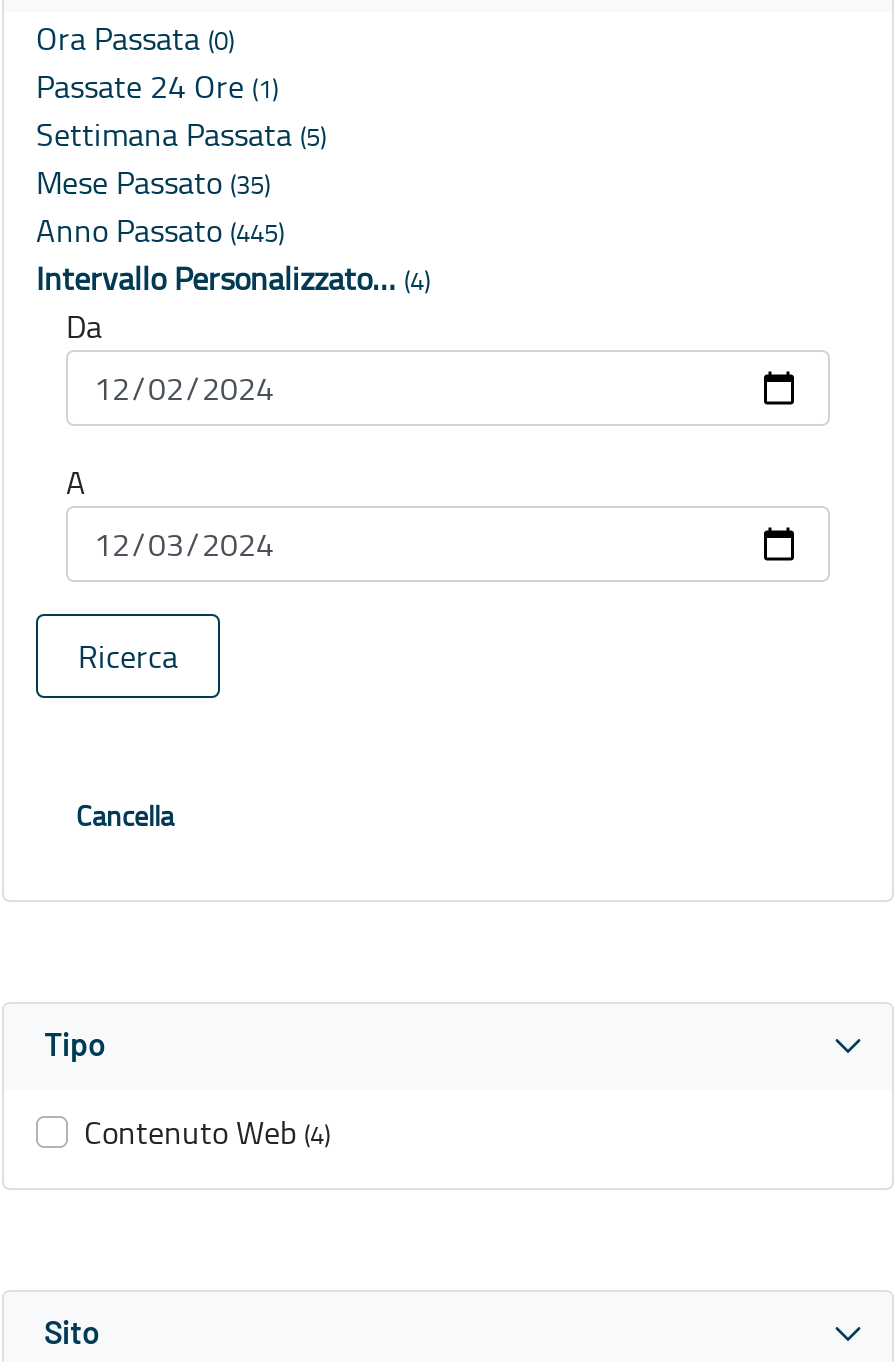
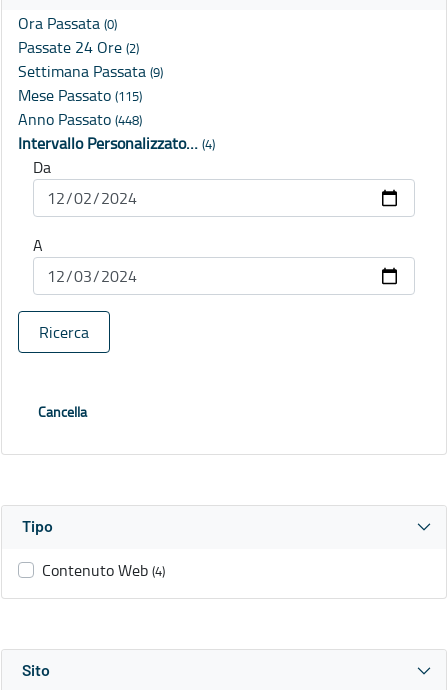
- Passate 24 Ore (1)
+ Passate 24 Ore (2)

- Settimana Passata (5)
+ Settimana Passata (9)

- Mese Passato (35)
+ Mese Passato (115)

- Anno Passato (445)
+ Anno Passato (448)
